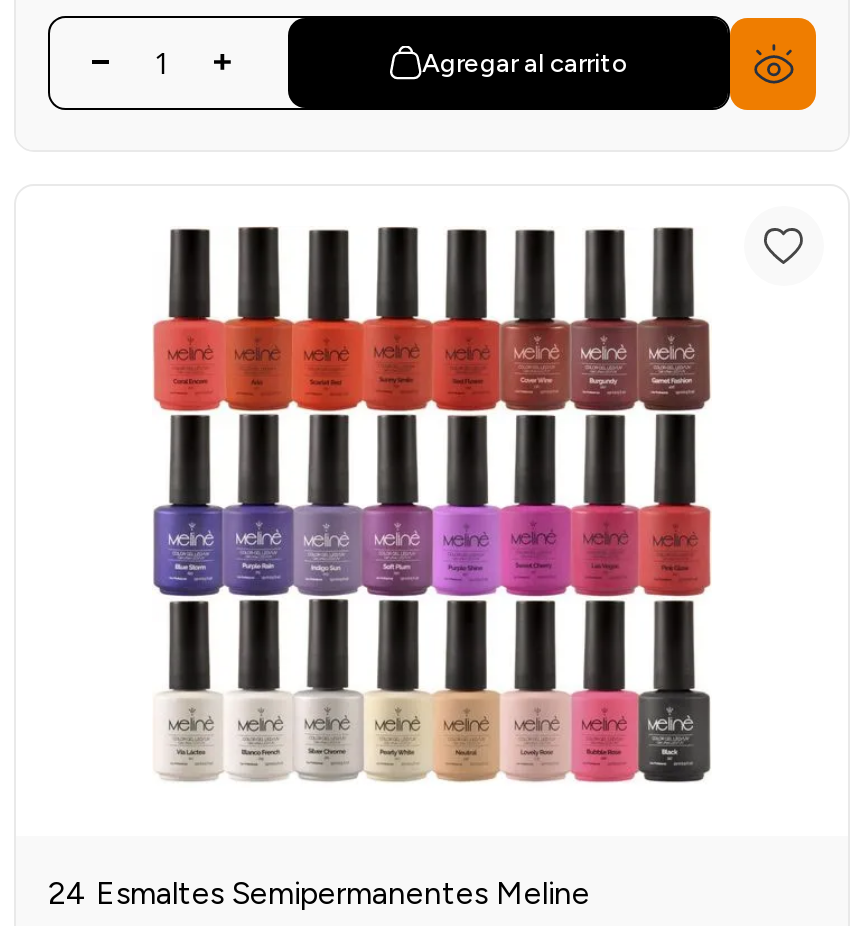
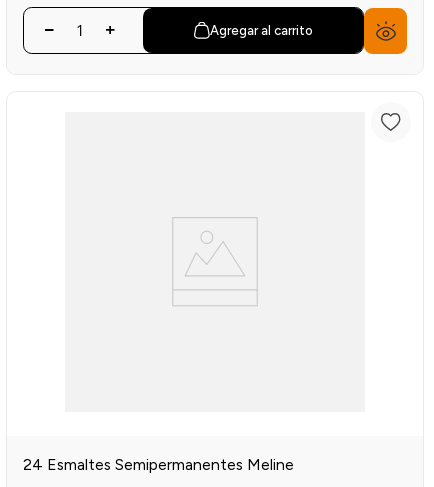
- [image]
